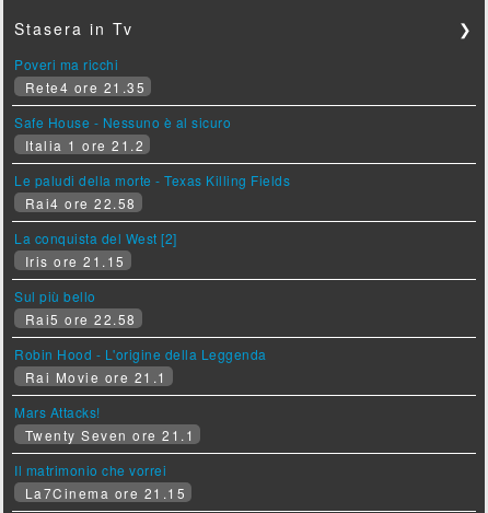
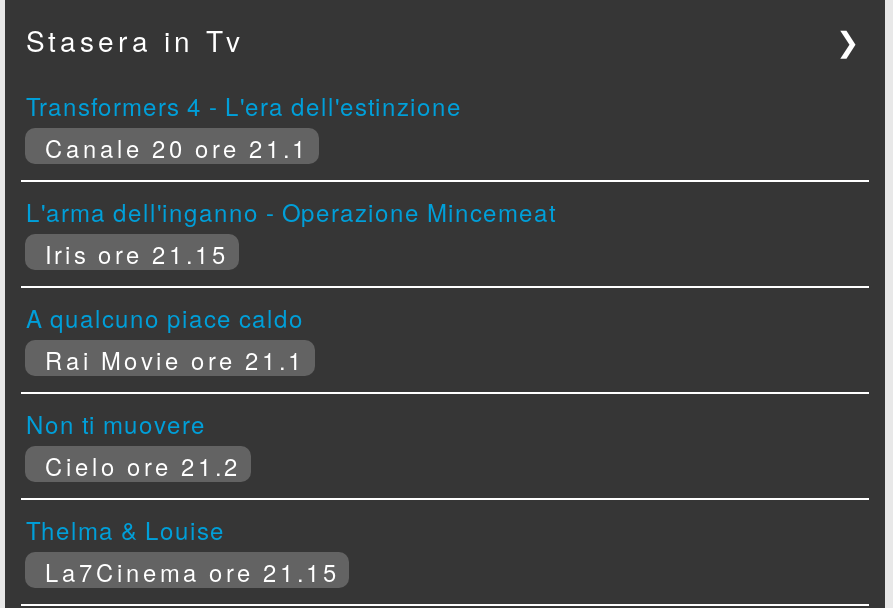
- Poveri ma ricchi
- Rete4 ore 21.35
- Safe House - Nessuno è al sicuro
- Italia 1 ore 21.2
- Le paludi della morte - Texas Killing Fields
- Rai4 ore 22.58
- La conquista del West [2]
+ Transformers 4 - L'era dell'estinzione
+ Canale 20 ore 21.1
+ L'arma dell'inganno - Operazione Mincemeat

- Sul più bello
- Rai5 ore 22.58
- Robin Hood - L'origine della Leggenda
+ A qualcuno piace caldo

- Mars Attacks!
- Twenty Seven ore 21.1
+ Non ti muovere
+ Cielo ore 21.2

- Il matrimonio che vorrei
+ Thelma & Louise
